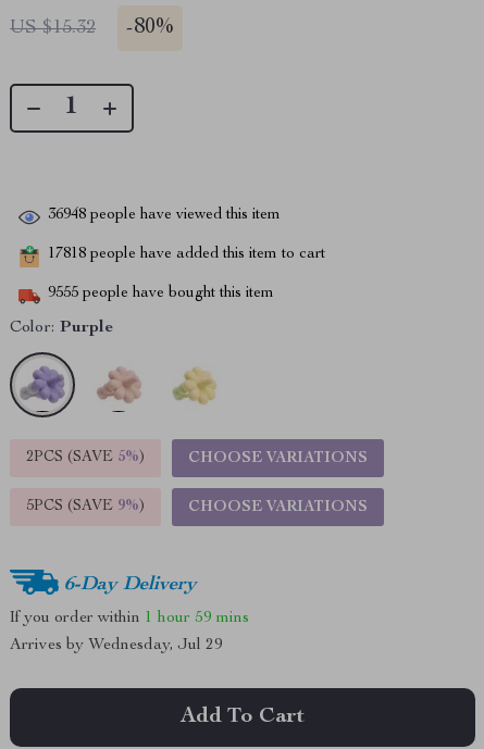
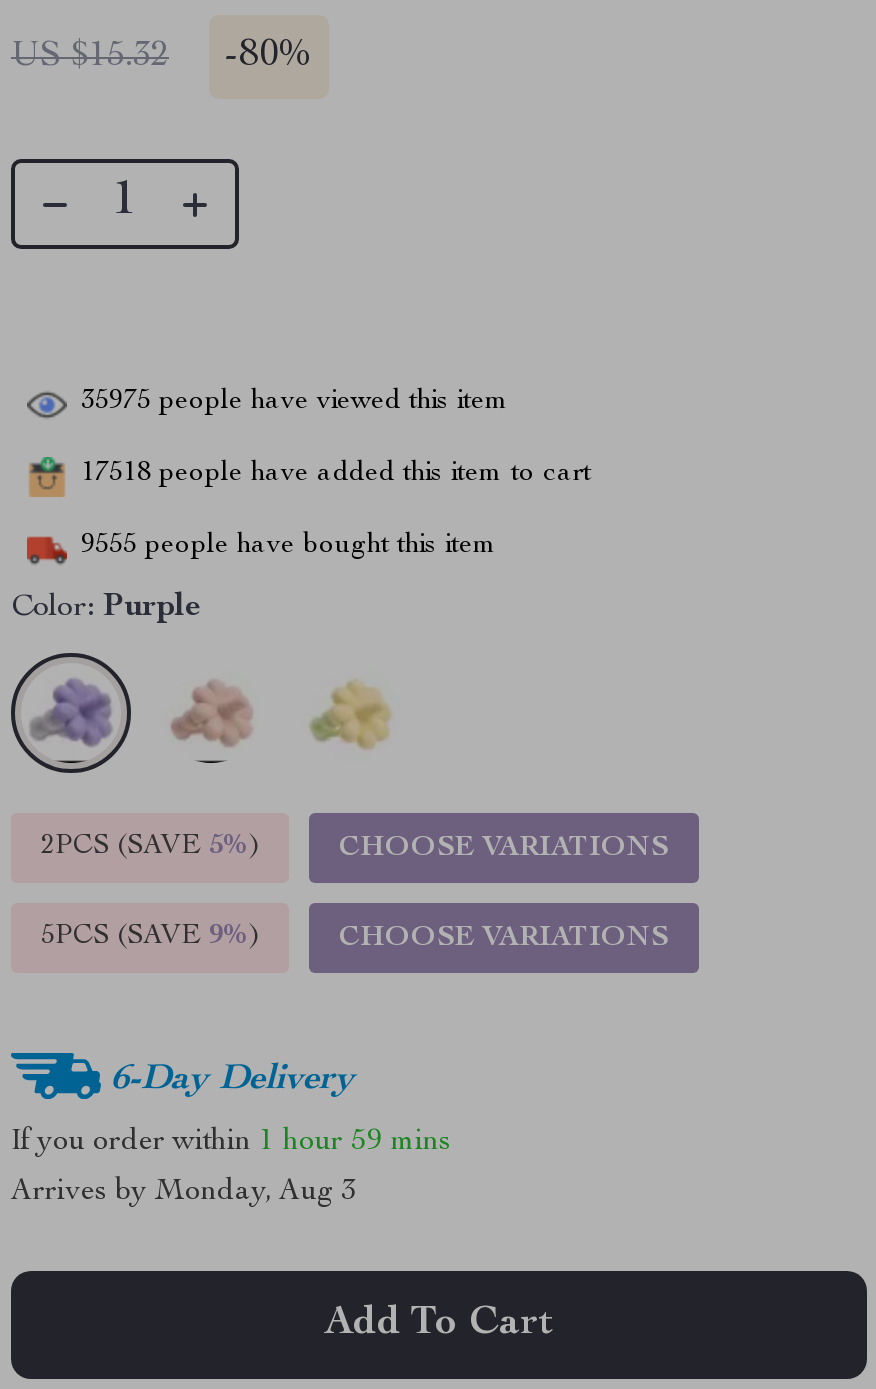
- 36948 people have viewed this item
+ 35975 people have viewed this item

- 17818 people have added this item to cart
+ 17518 people have added this item to cart

- Arrives by Wednesday, Jul 29
+ Arrives by Monday, Aug 3
